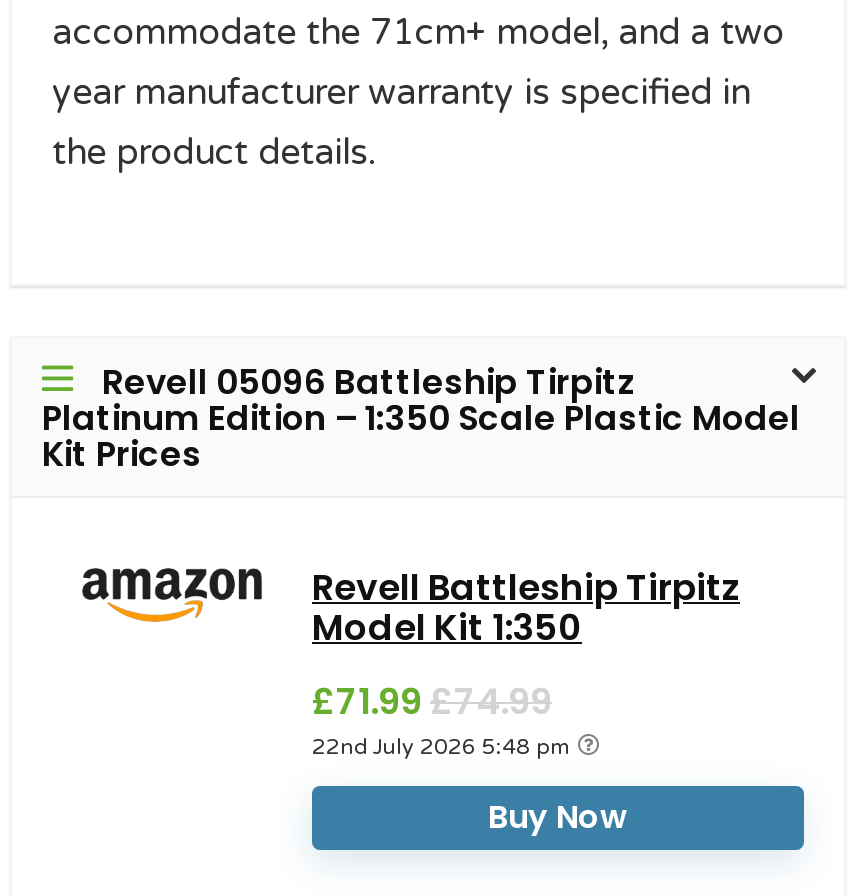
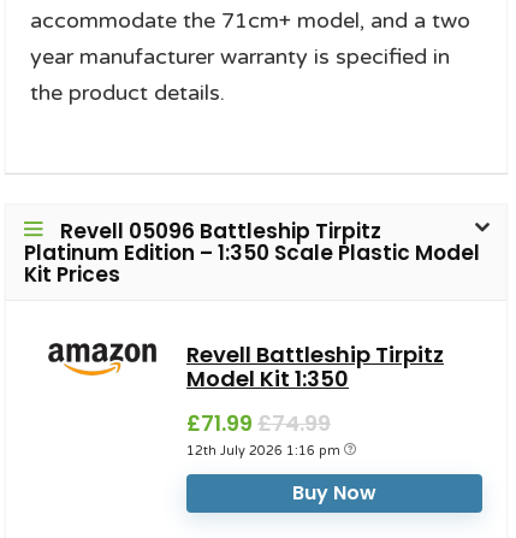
- 22nd July 2026 5:48 pm
+ 12th July 2026 1:16 pm
